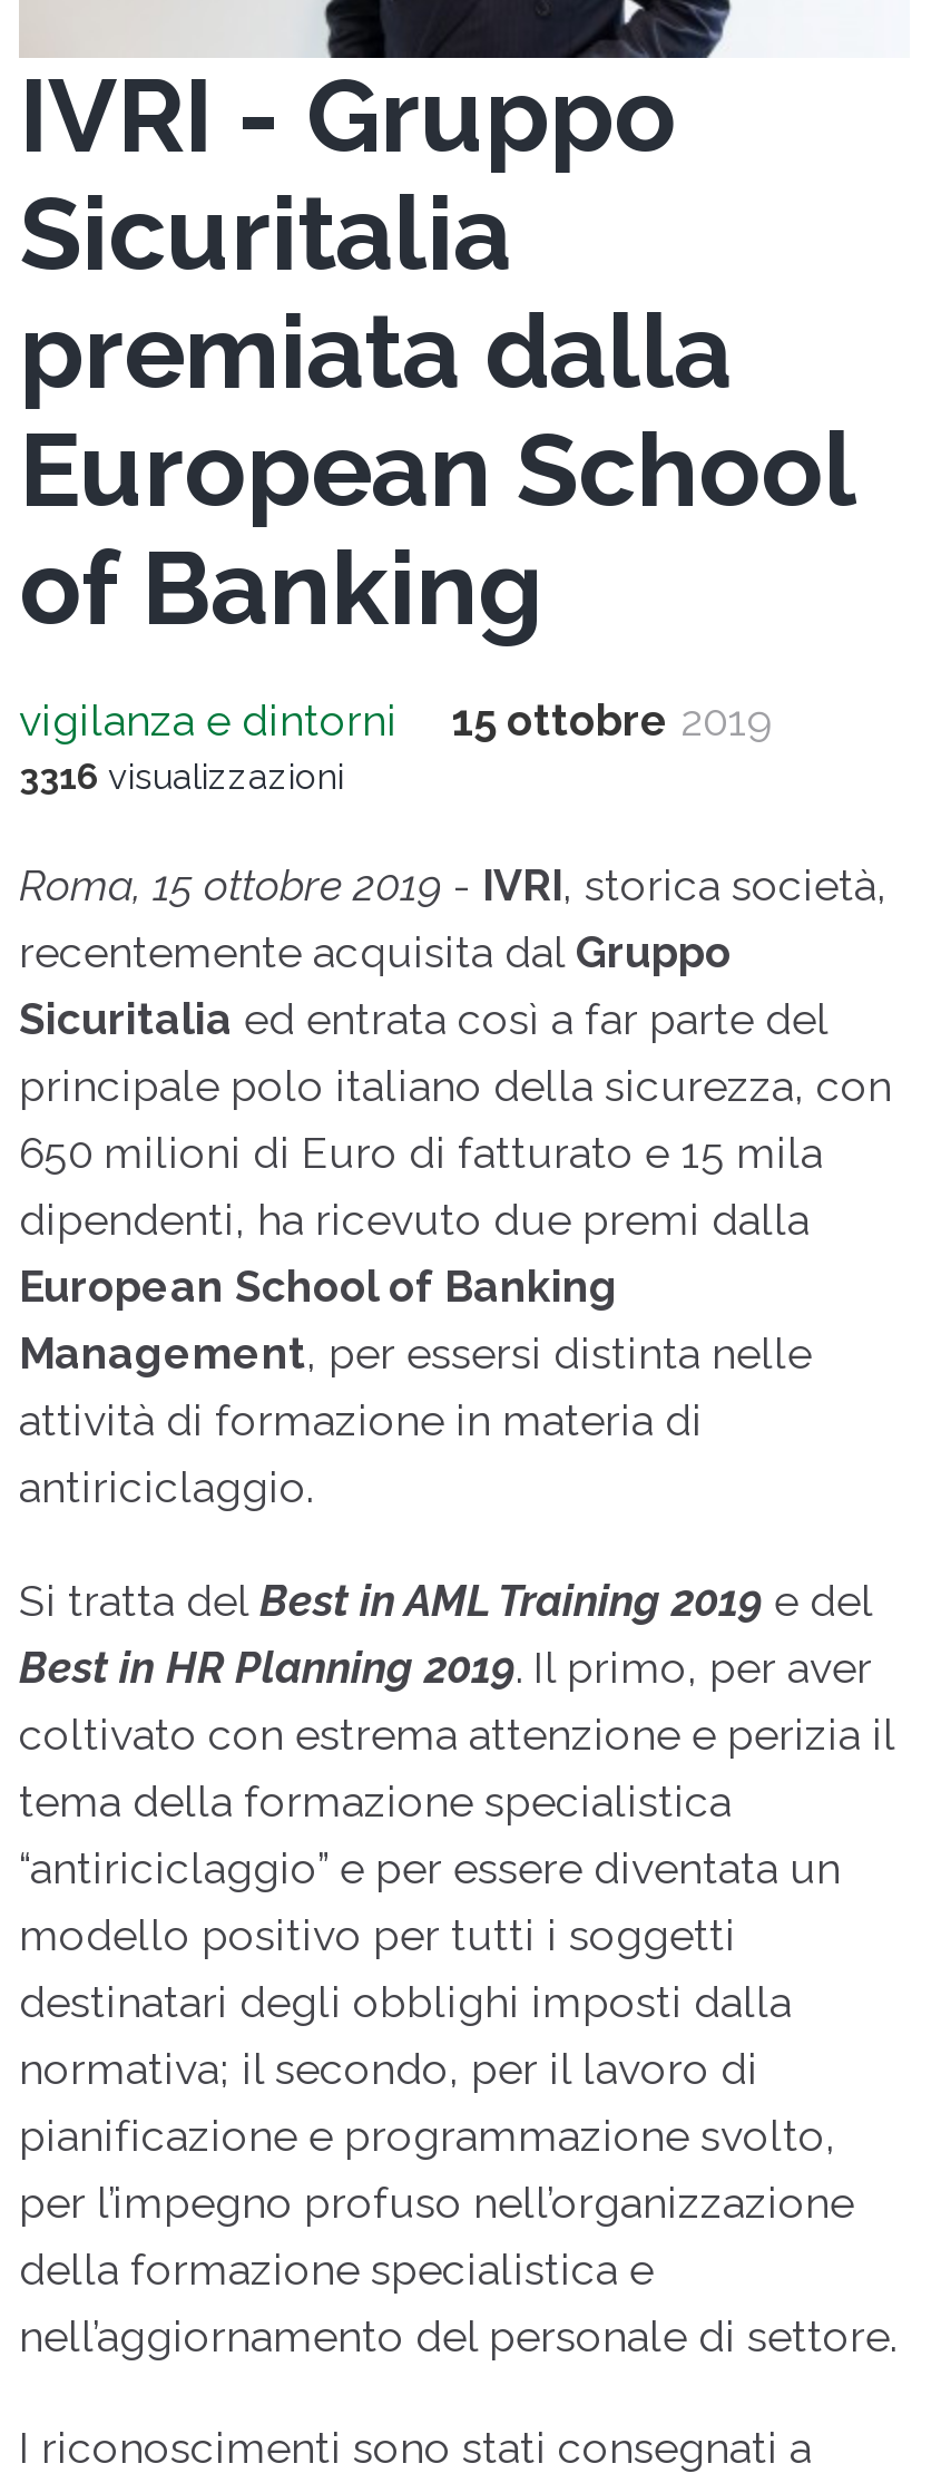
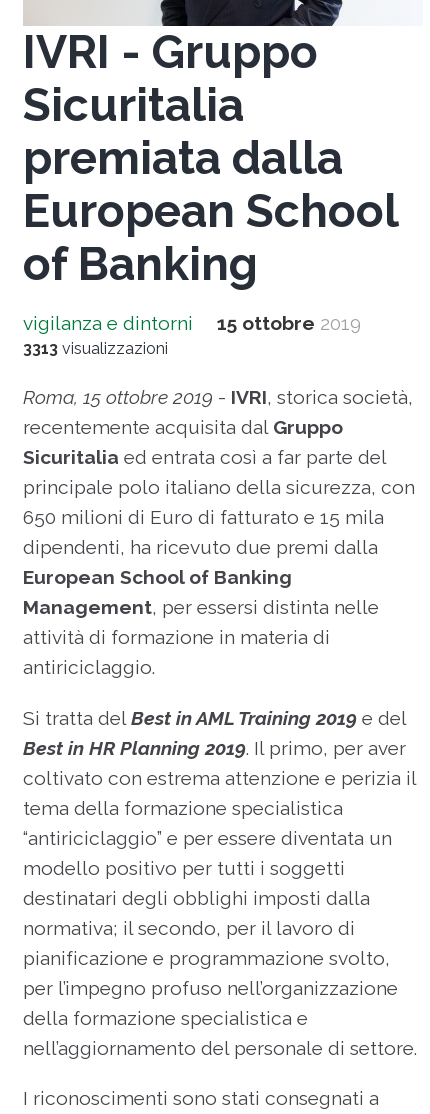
- 3316 visualizzazioni
+ 3313 visualizzazioni
